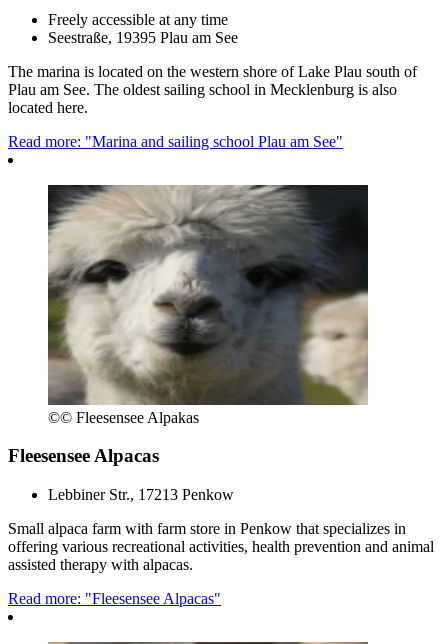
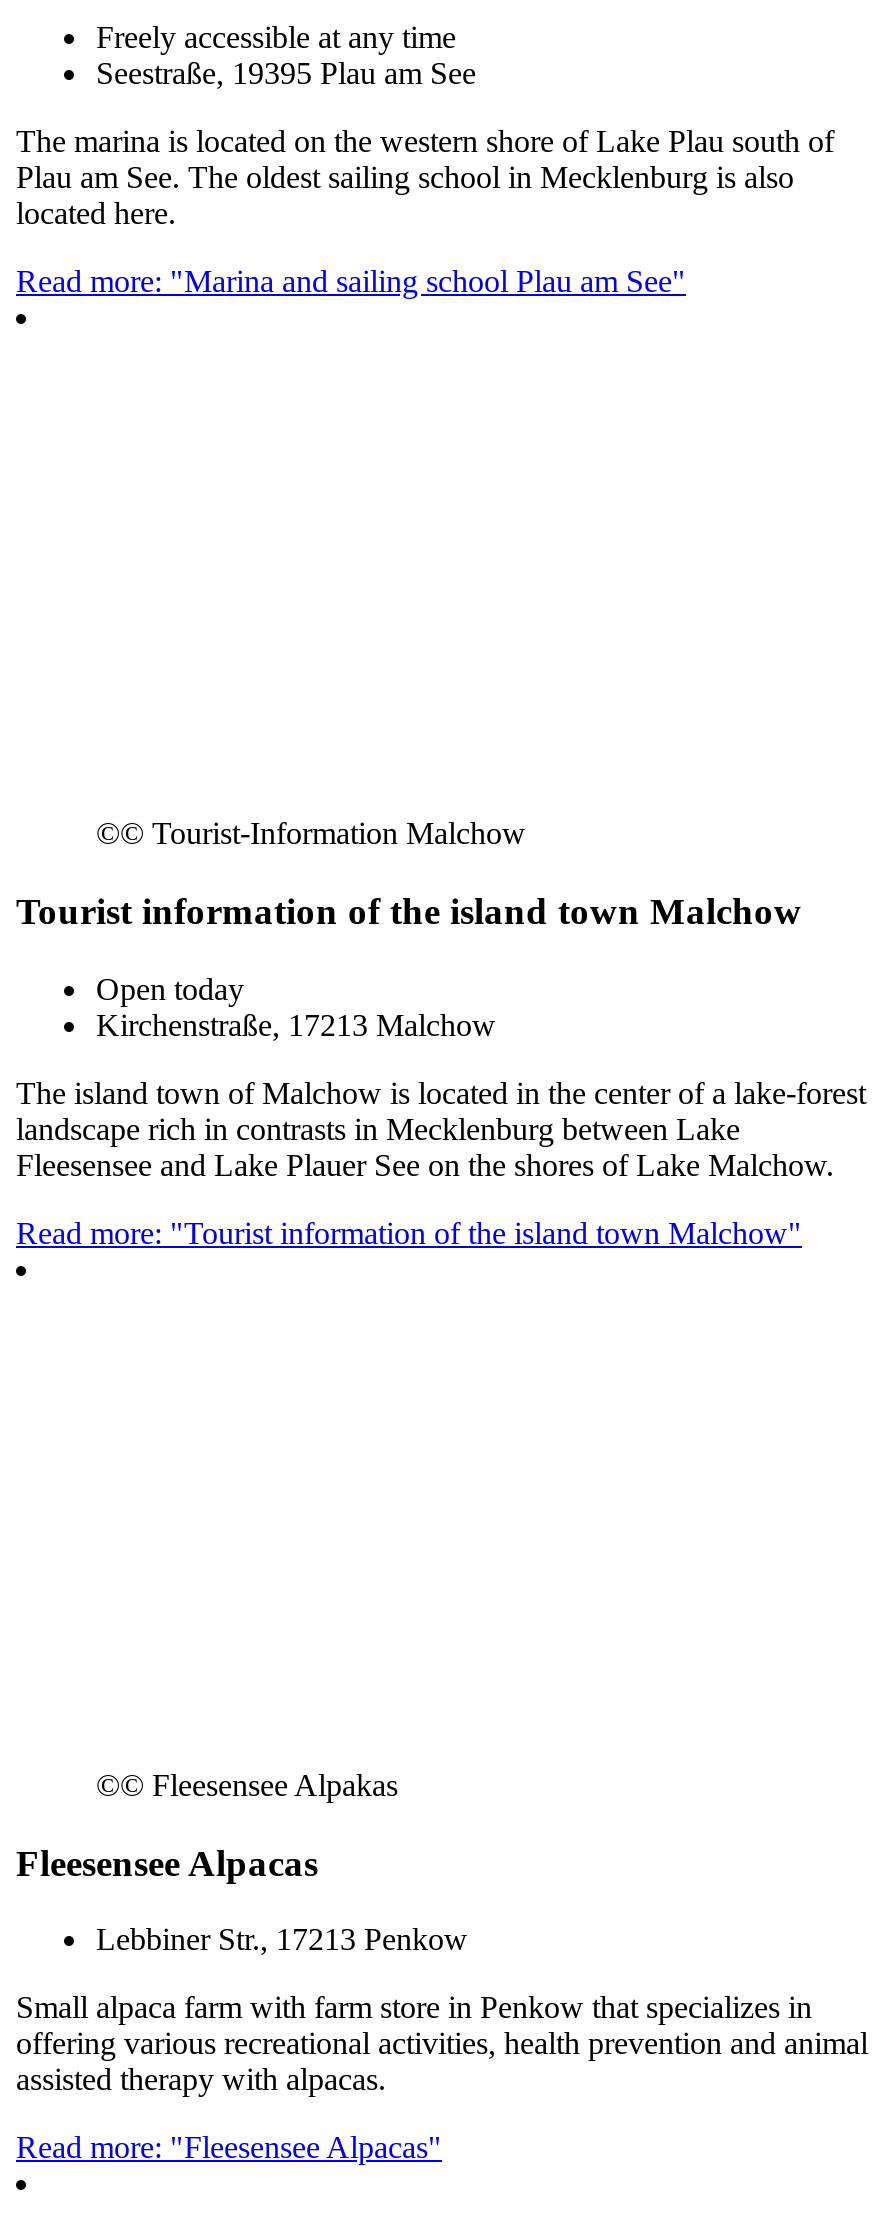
+ ©© Tourist-Information Malchow
+ Tourist information of the island town Malchow
+ Open today
+ Kirchenstraße, 17213 Malchow
+ The island town of Malchow is located in the center of a lake-forest
+ landscape rich in contrasts in Mecklenburg between Lake
+ Fleesensee and Lake Plauer See on the shores of Lake Malchow.
+ Read more: "Tourist information of the island town Malchow"

- [image]
